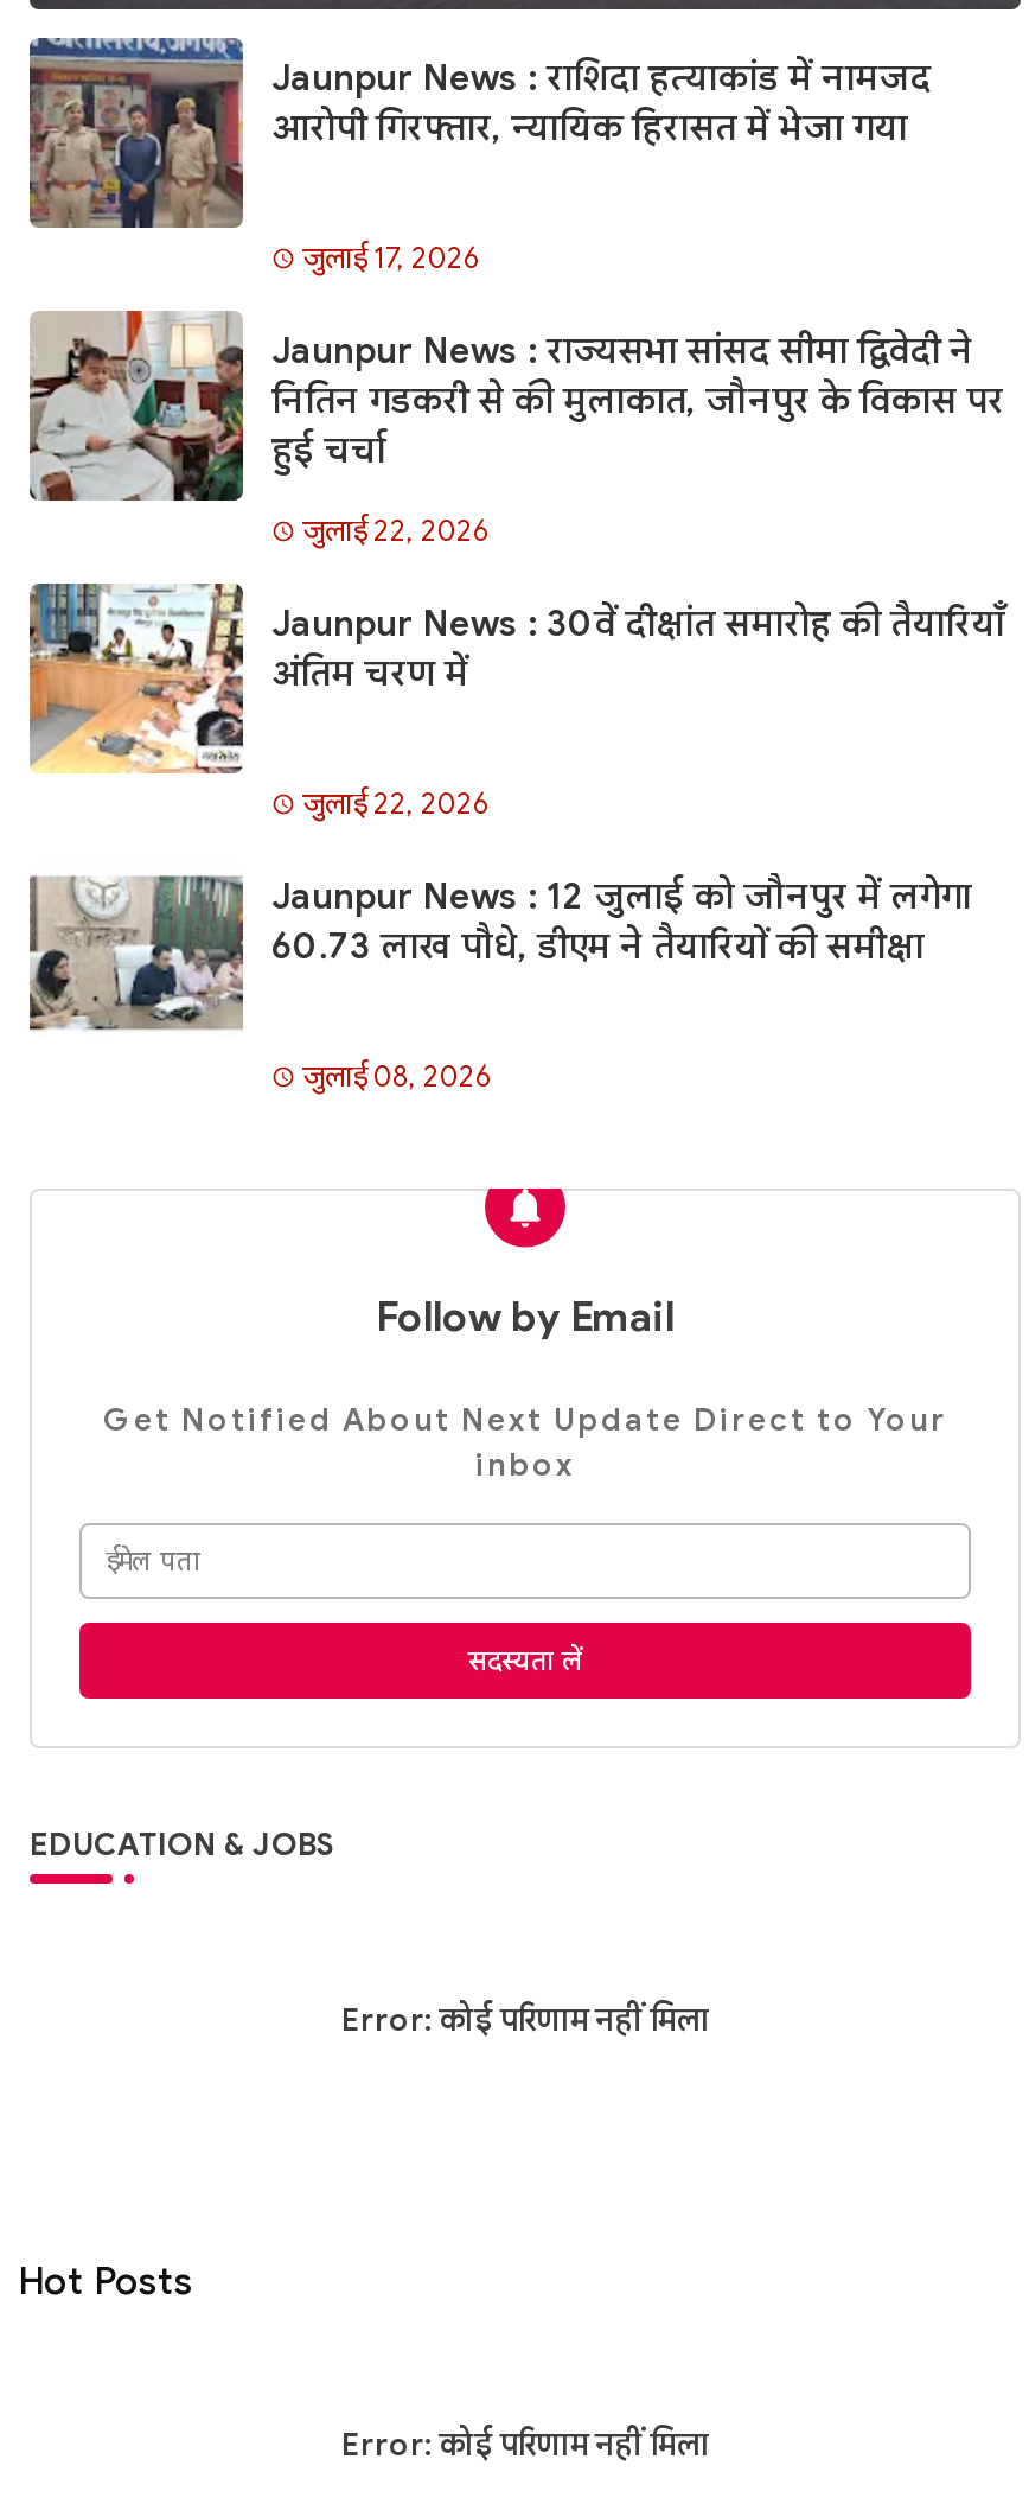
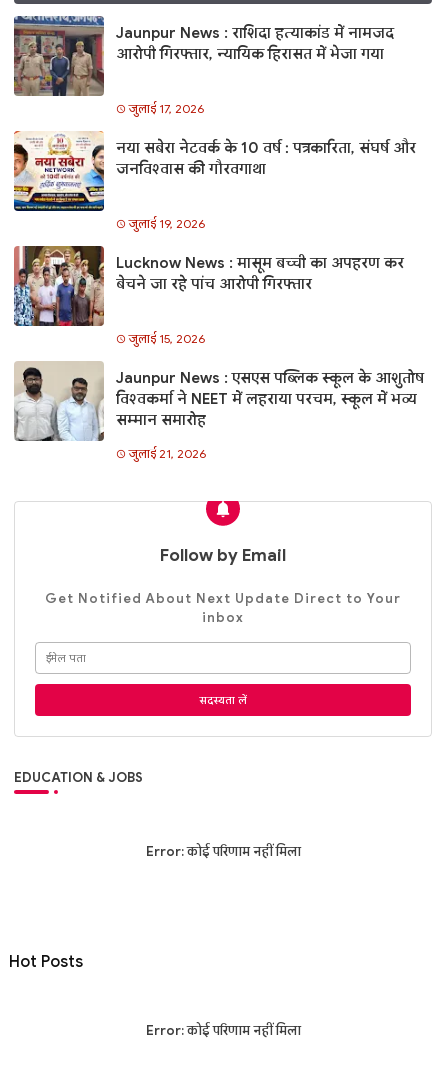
- [image]
- Jaunpur News : राज्यसभा सांसद सीमा द्विवेदी ने
- नितिन गडकरी से की मुलाकात, जौनपुर के विकास पर
- हुई चर्चा
+ [image]
+ नया सबेरा नेटवर्क के 10 वर्ष : पत्रकारिता, संघर्ष और
+ जनविश्वास की गौरवगाथा

- जुलाई 22, 2026
+ जुलाई 19, 2026

- [image]
- Jaunpur News : 30वें दीक्षांत समारोह की तैयारियाँ
- अंतिम चरण में
+ [image]
+ Lucknow News : मासूम बच्ची का अपहरण कर
+ बेचने जा रहे पांच आरोपी गिरफ्तार

- जुलाई 22, 2026
+ जुलाई 15, 2026

- [image]
- Jaunpur News : 12 जुलाई को जौनपुर में लगेगा
- 60.73 लाख पौधे, डीएम ने तैयारियों की समीक्षा
+ [image]
+ Jaunpur News : एसएस पब्लिक स्कूल के आशुतोष
+ विश्वकर्मा ने NEET में लहराया परचम, स्कूल में भव्य
+ सम्मान समारोह

- जुलाई 08, 2026
+ जुलाई 21, 2026
